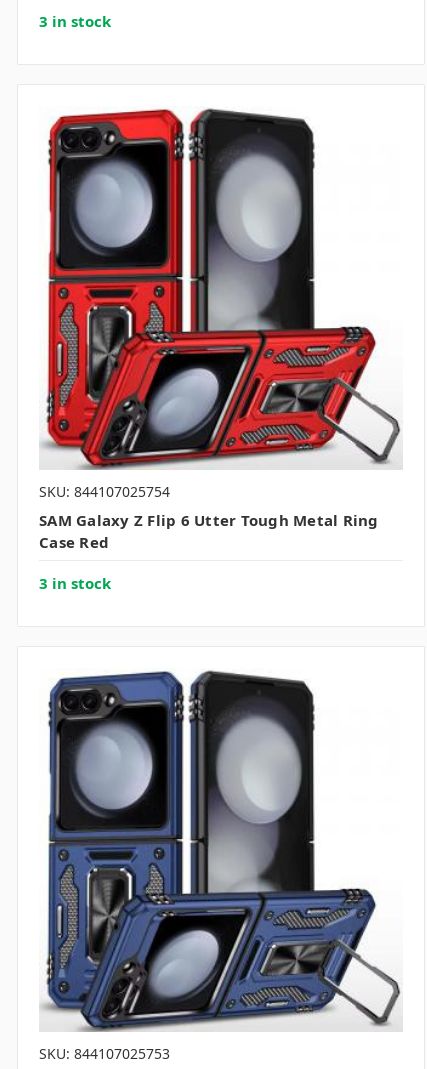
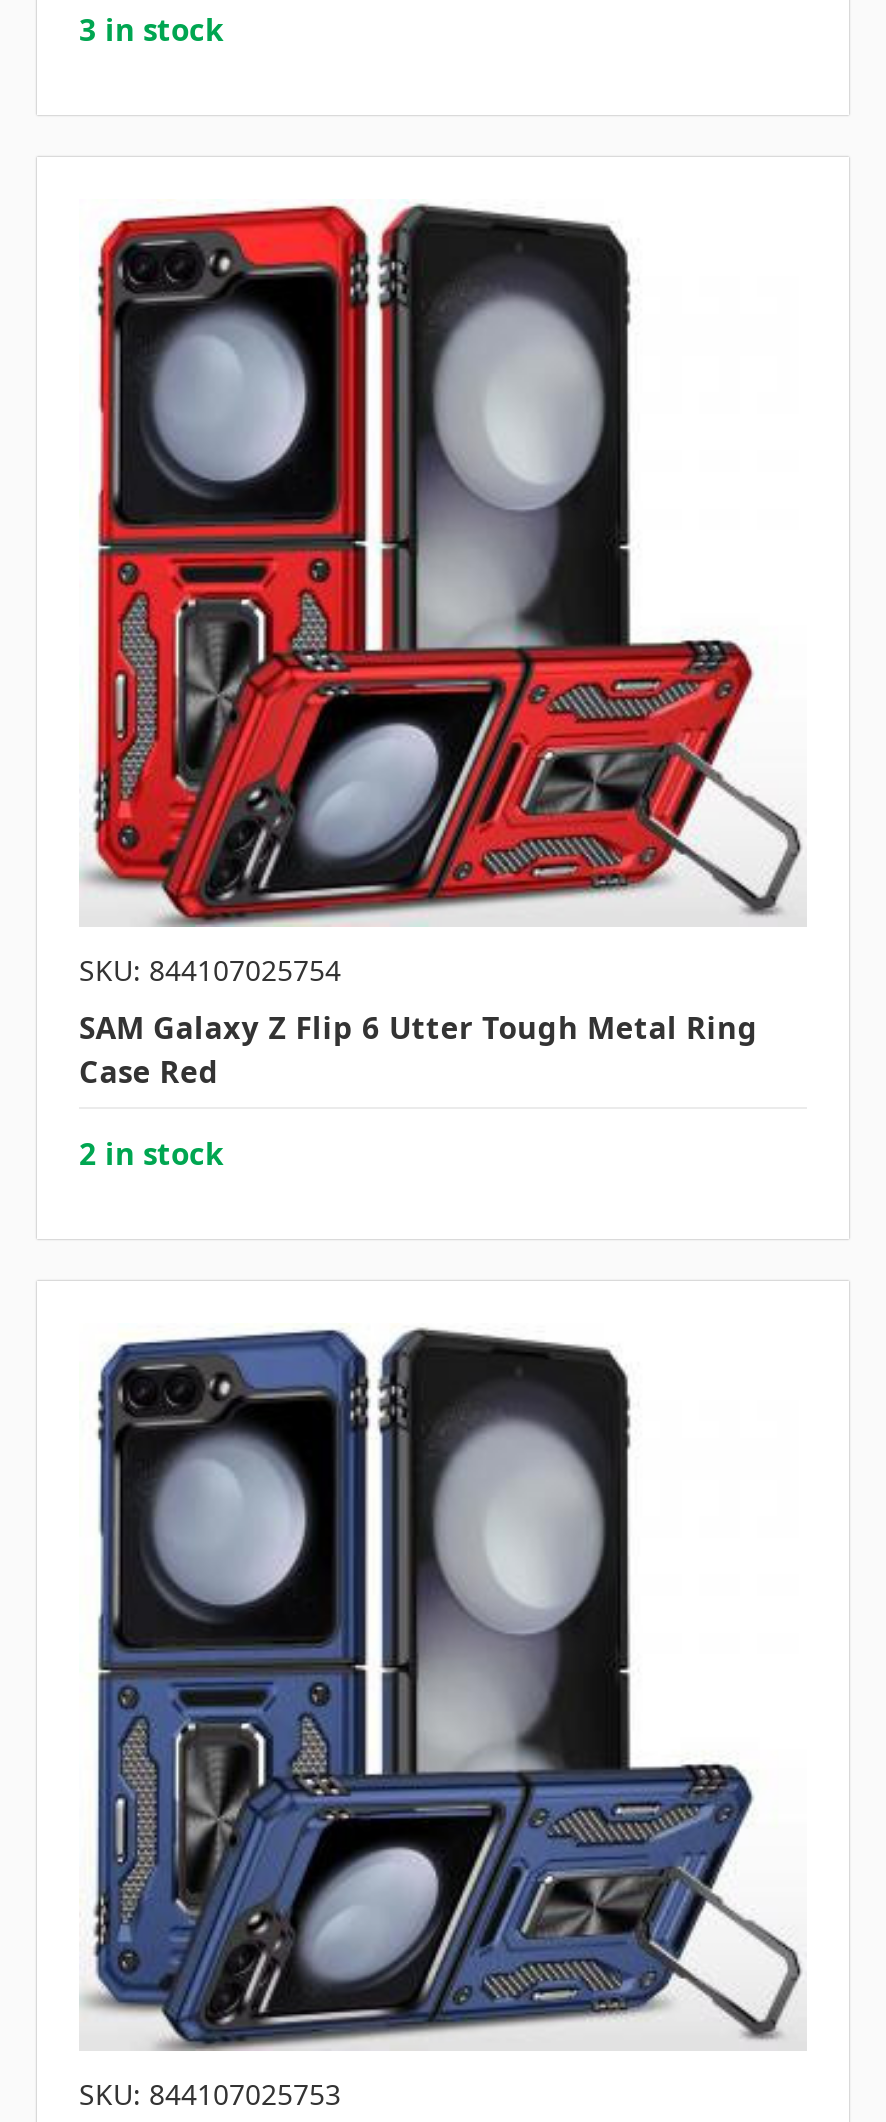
- 3 in stock
+ 2 in stock
